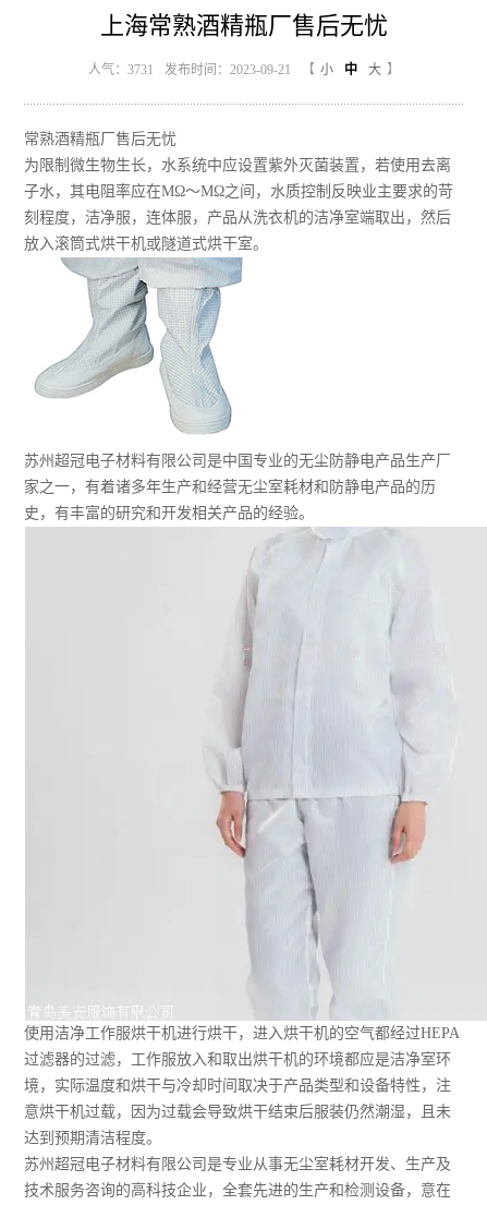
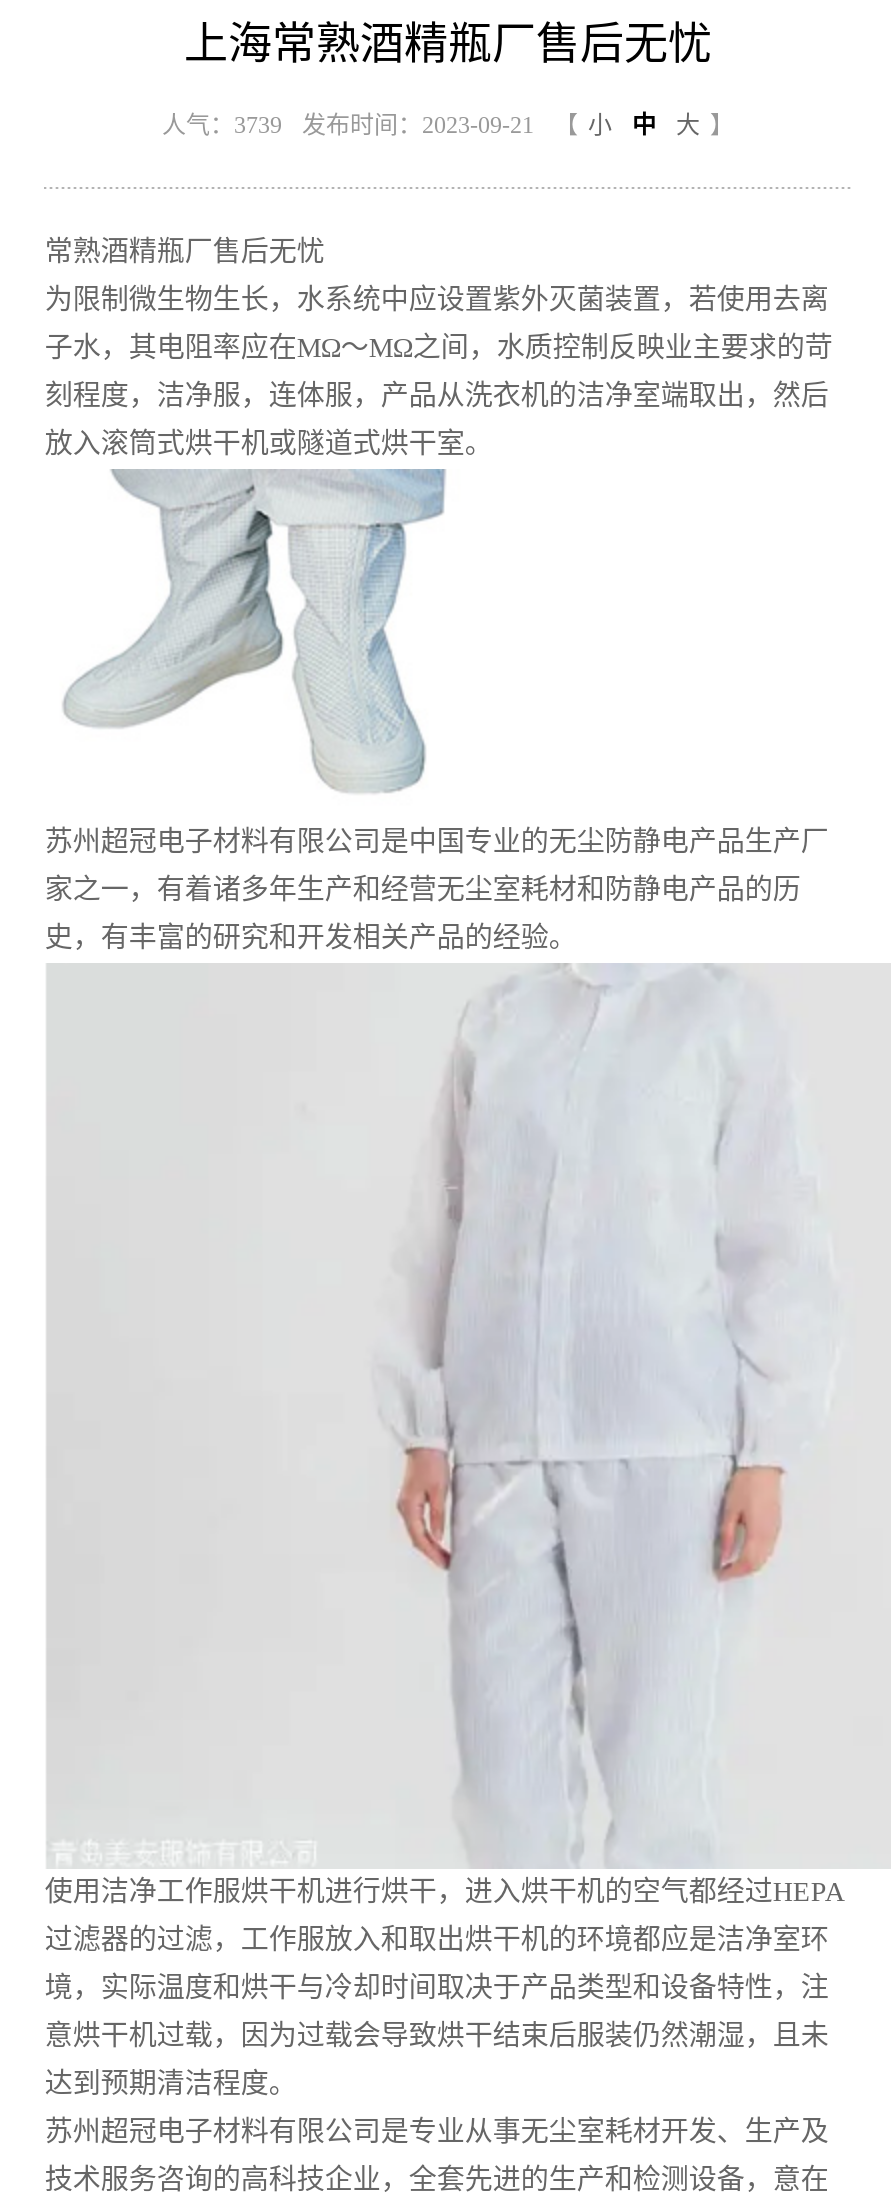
- 人气：3731 发布时间：2023-09-21 【 小 中 大 】
+ 人气：3739 发布时间：2023-09-21 【 小 中 大 】
